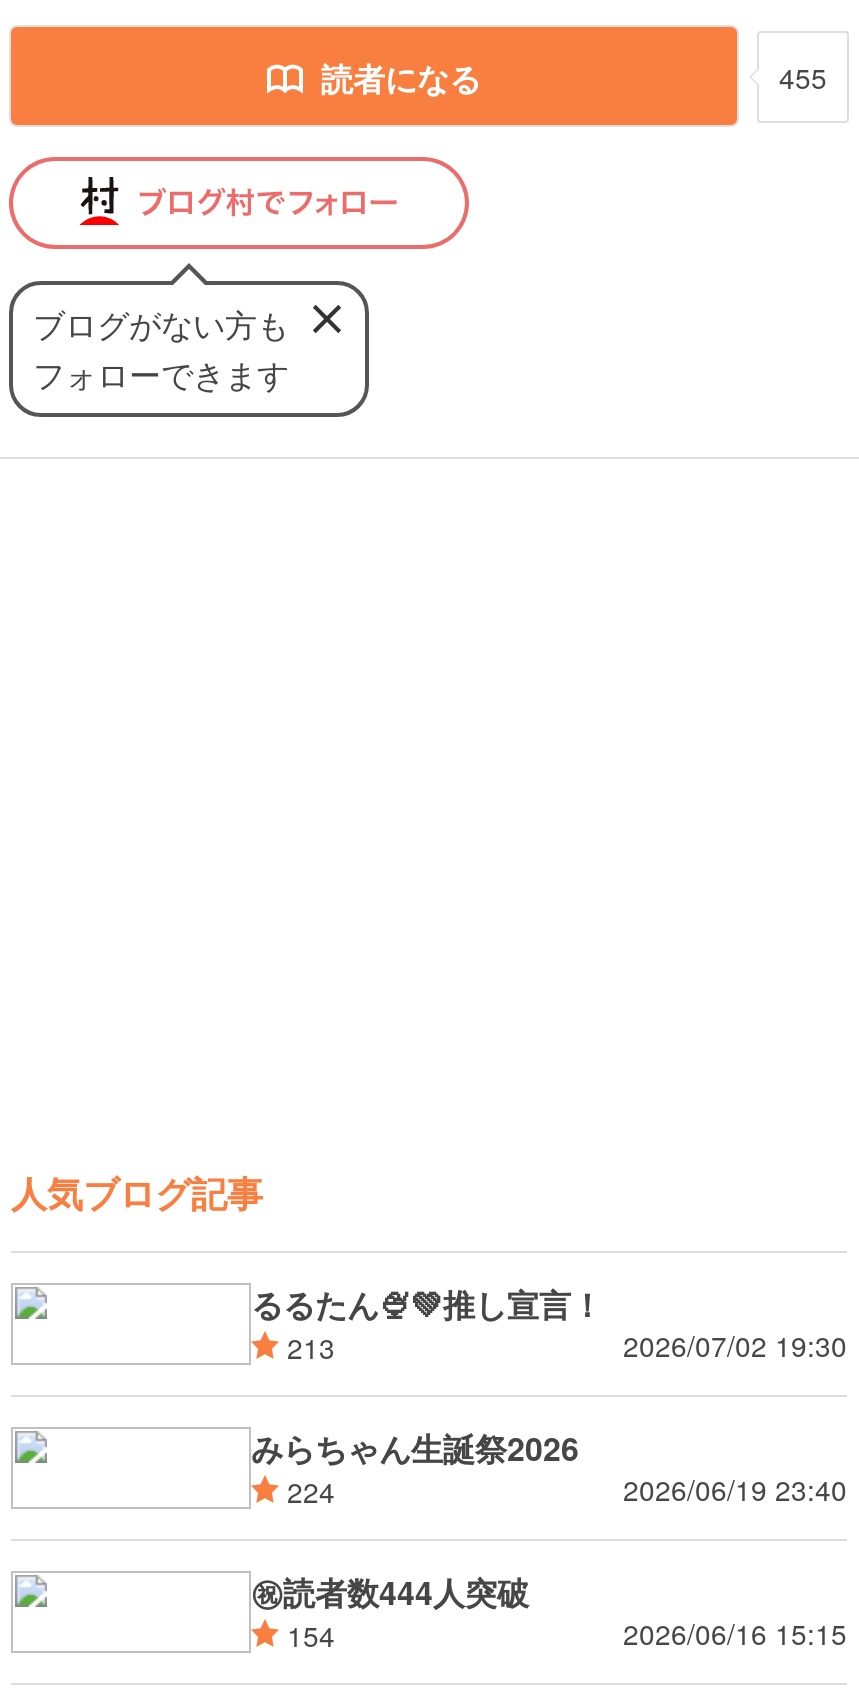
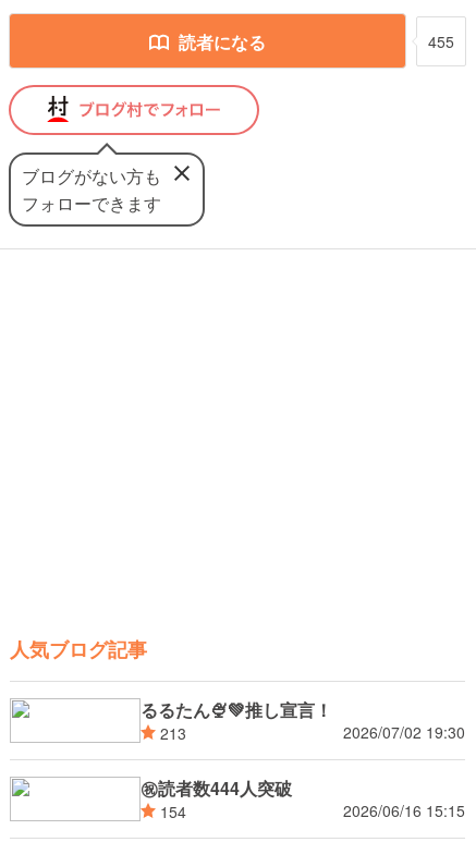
- みらちゃん生誕祭2026
- 224
- 2026/06/19 23:40
